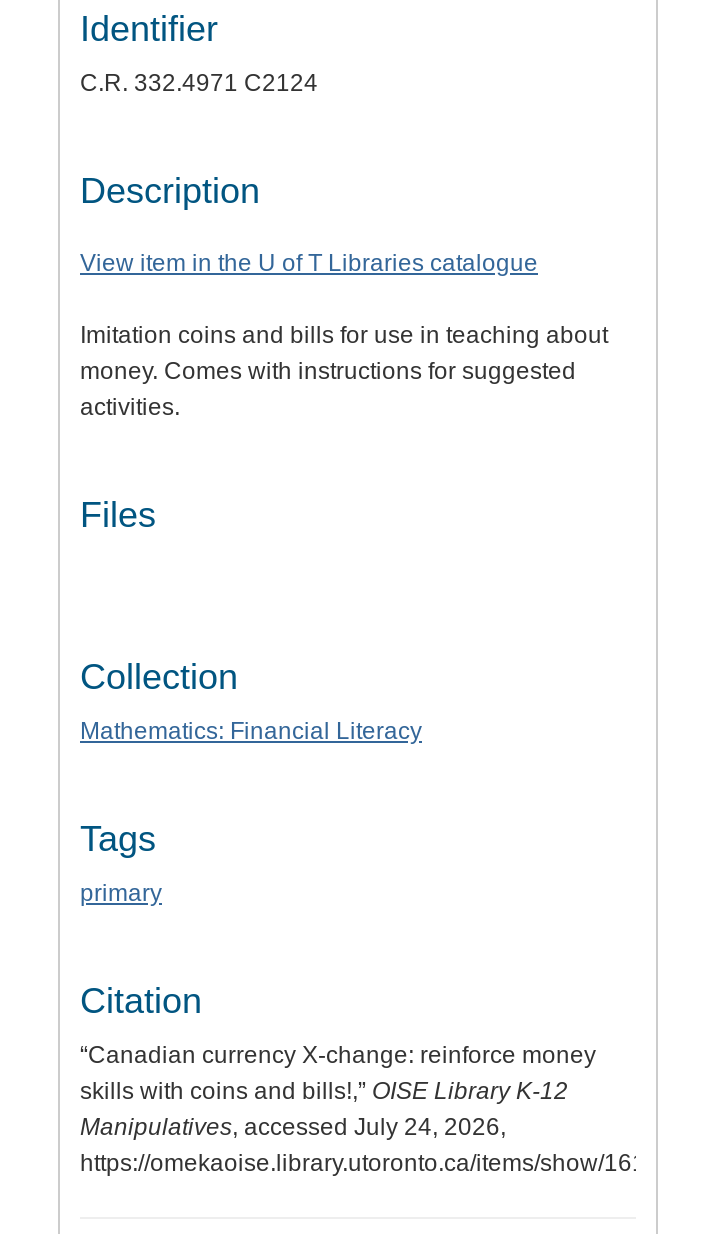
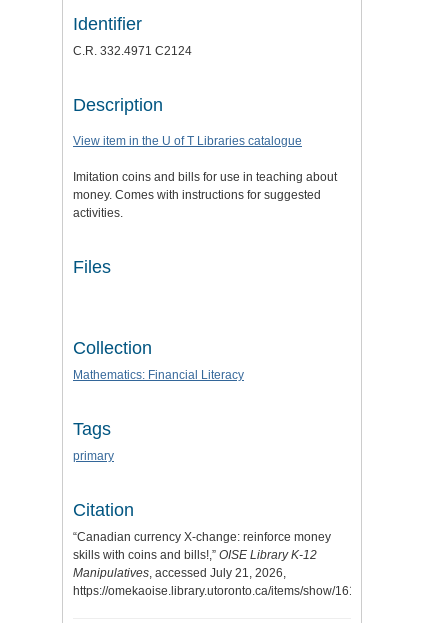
- Manipulatives, accessed July 24, 2026,
+ Manipulatives, accessed July 21, 2026,
